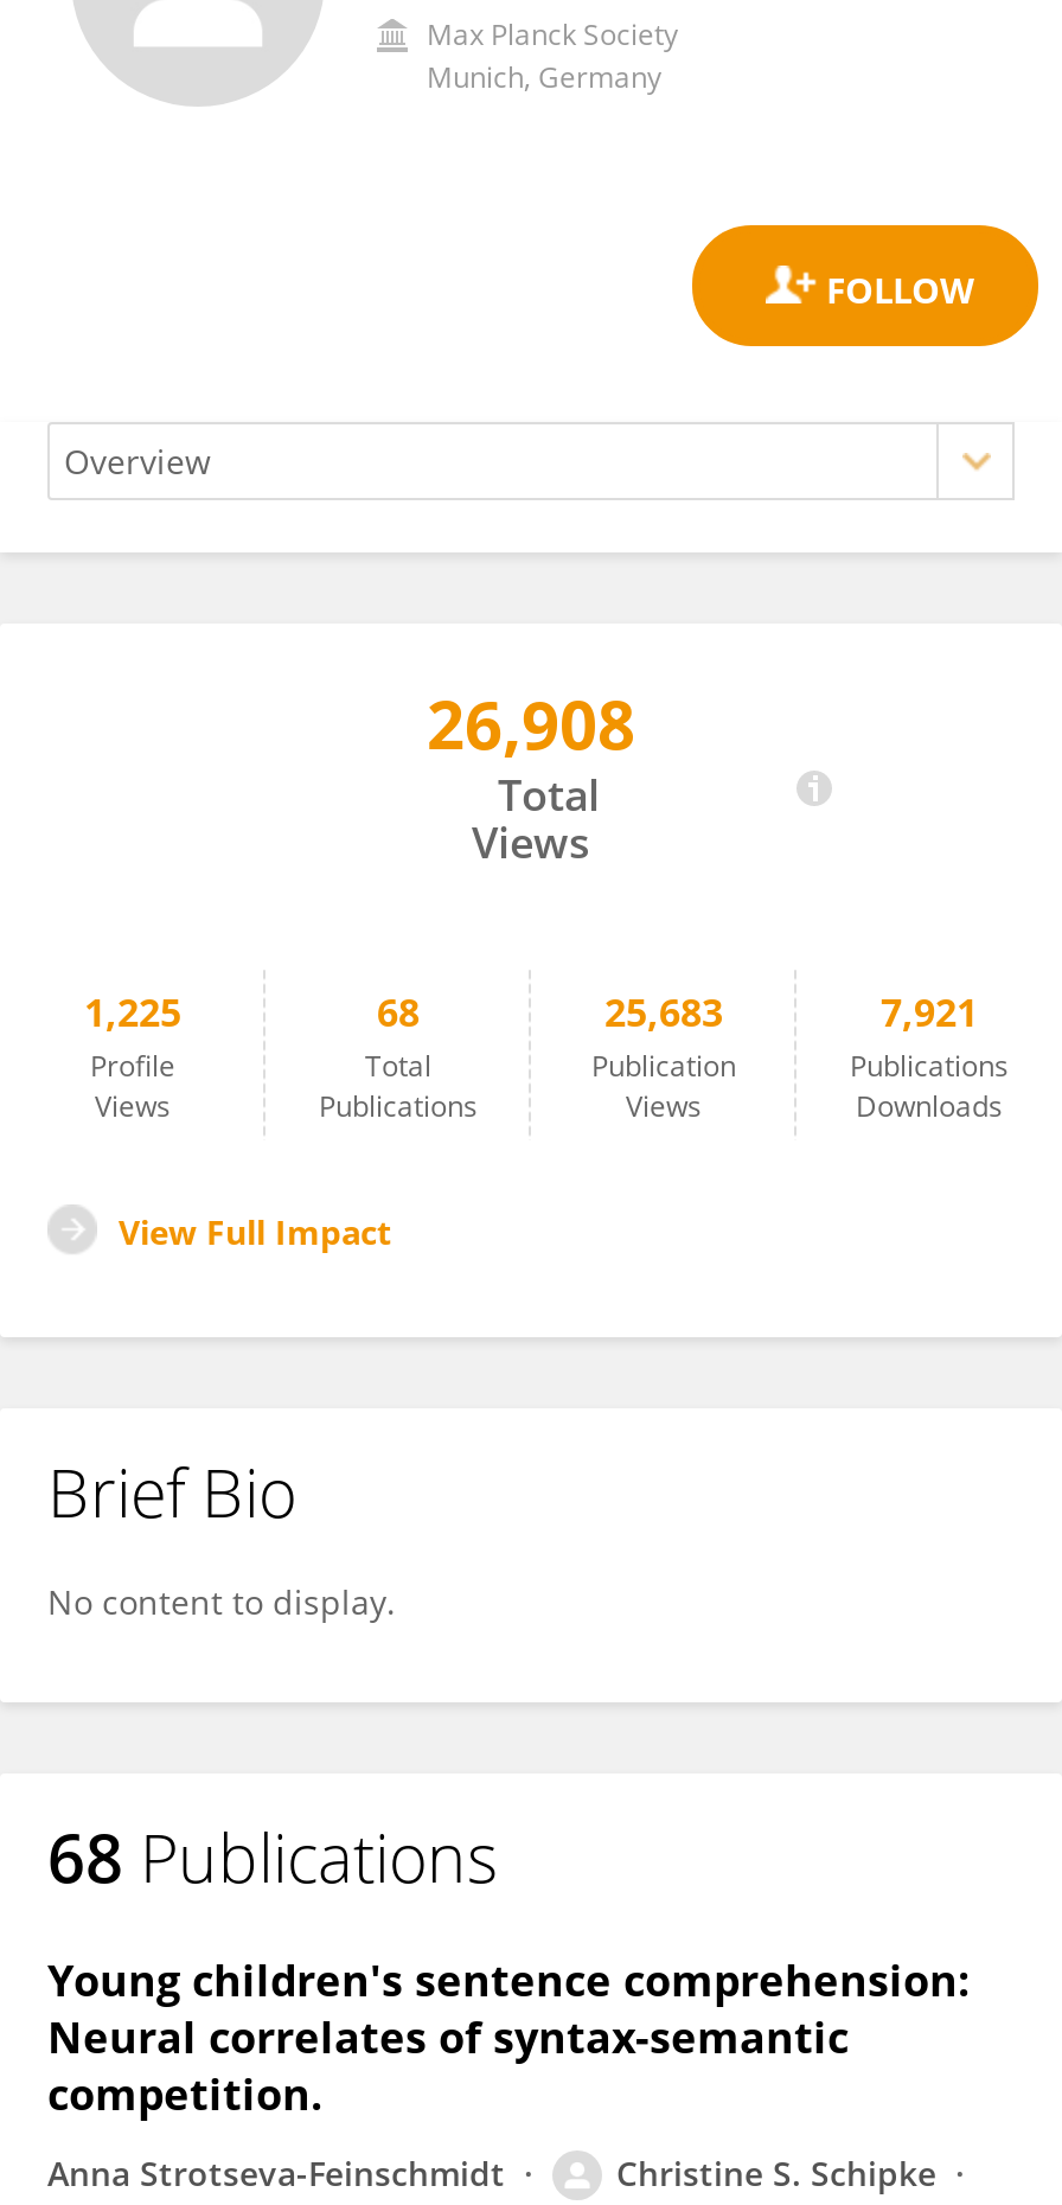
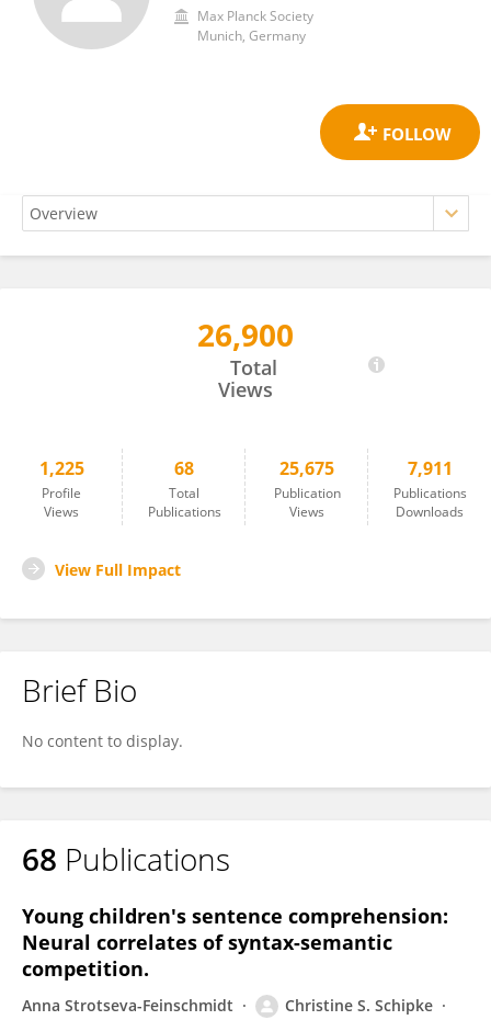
- 26,908
+ 26,900

- 25,683
+ 25,675

- 7,921
+ 7,911
